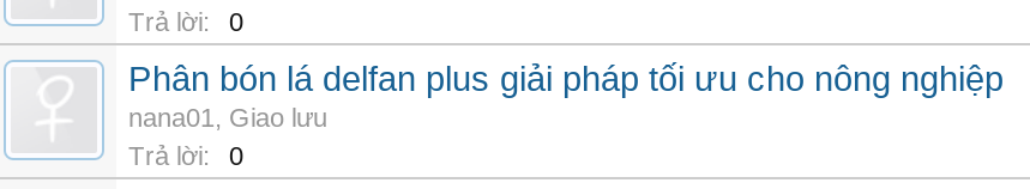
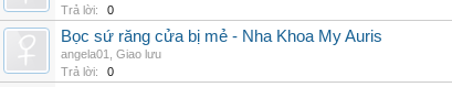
- Phân bón lá delfan plus giải pháp tối ưu cho nông nghiệp
- nana01, Giao lưu
+ Bọc sứ răng cửa bị mẻ - Nha Khoa My Auris
+ angela01, Giao lưu
